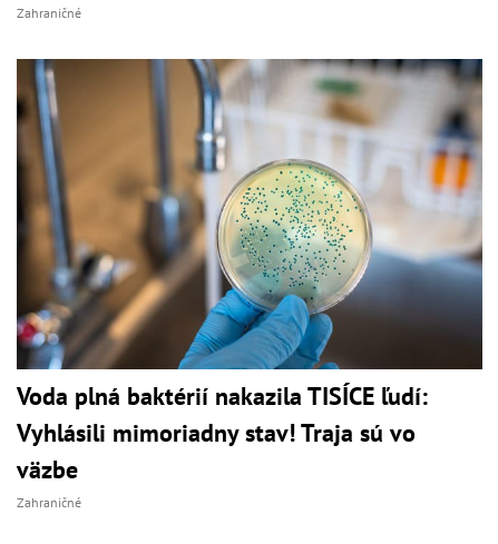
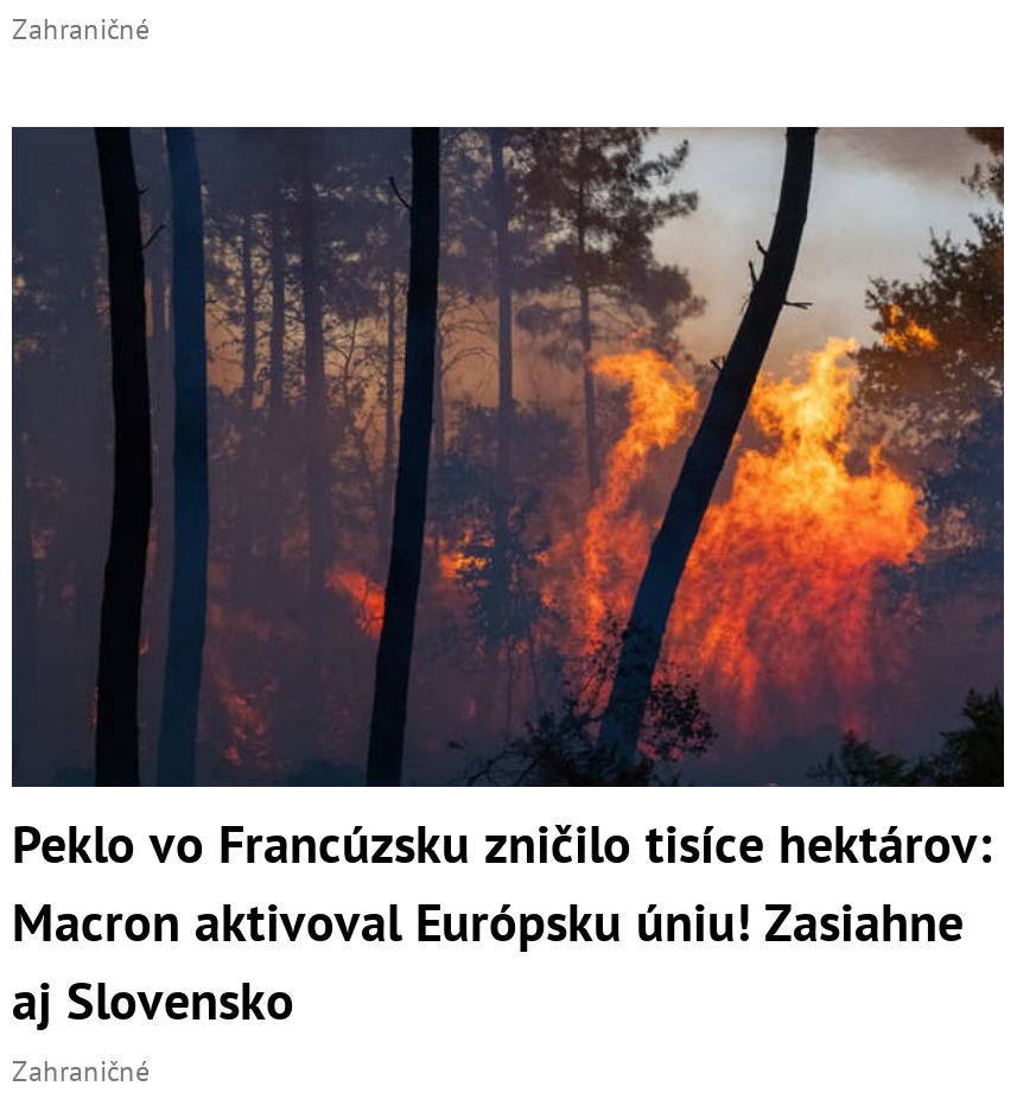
- [image]
- Voda plná baktérií nakazila TISÍCE ľudí:
- Vyhlásili mimoriadny stav! Traja sú vo
- väzbe
+ [image]
+ Peklo vo Francúzsku zničilo tisíce hektárov:
+ Macron aktivoval Európsku úniu! Zasiahne
+ aj Slovensko
